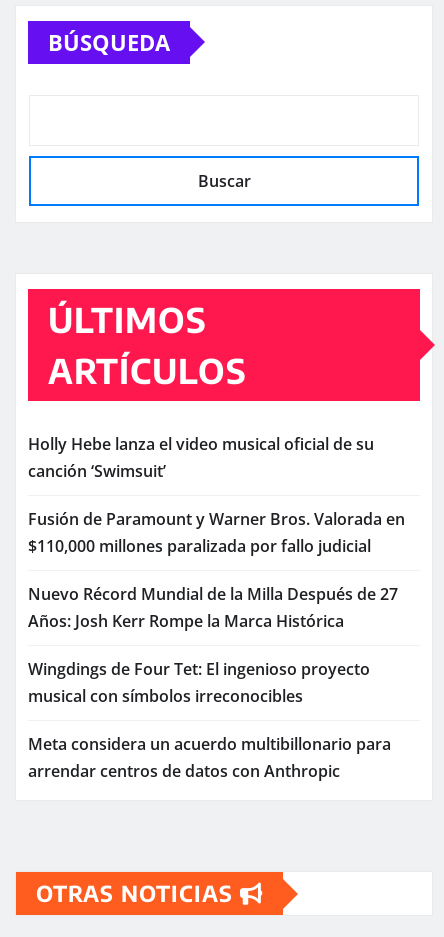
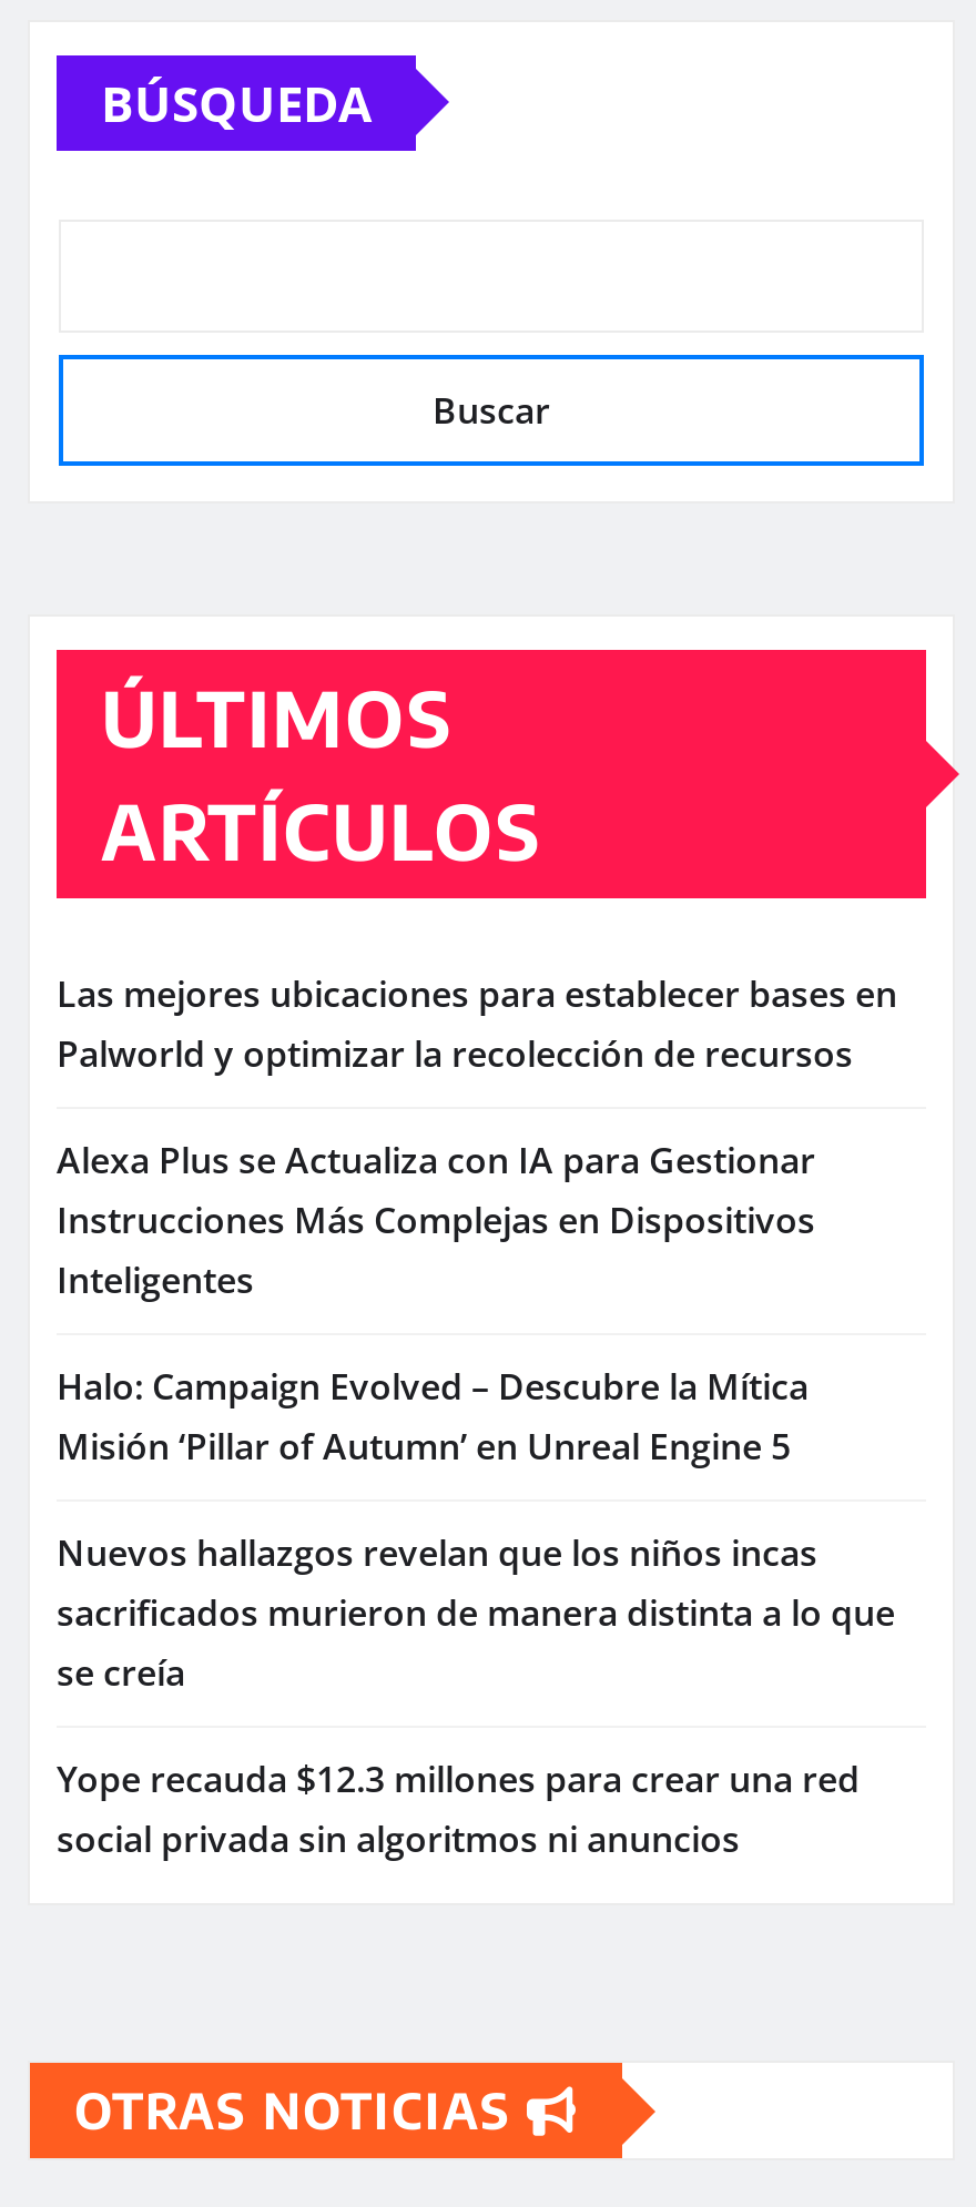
- Holly Hebe lanza el video musical oficial de su
- canción ‘Swimsuit’
+ Las mejores ubicaciones para establecer bases en
+ Palworld y optimizar la recolección de recursos

- Fusión de Paramount y Warner Bros. Valorada en
- $110,000 millones paralizada por fallo judicial
+ Alexa Plus se Actualiza con IA para Gestionar
+ Instrucciones Más Complejas en Dispositivos
+ Inteligentes

- Nuevo Récord Mundial de la Milla Después de 27
- Años: Josh Kerr Rompe la Marca Histórica
+ Halo: Campaign Evolved – Descubre la Mítica
+ Misión ‘Pillar of Autumn’ en Unreal Engine 5

- Wingdings de Four Tet: El ingenioso proyecto
- musical con símbolos irreconocibles
+ Nuevos hallazgos revelan que los niños incas
+ sacrificados murieron de manera distinta a lo que
+ se creía

- Meta considera un acuerdo multibillonario para
- arrendar centros de datos con Anthropic
+ Yope recauda $12.3 millones para crear una red
+ social privada sin algoritmos ni anuncios
